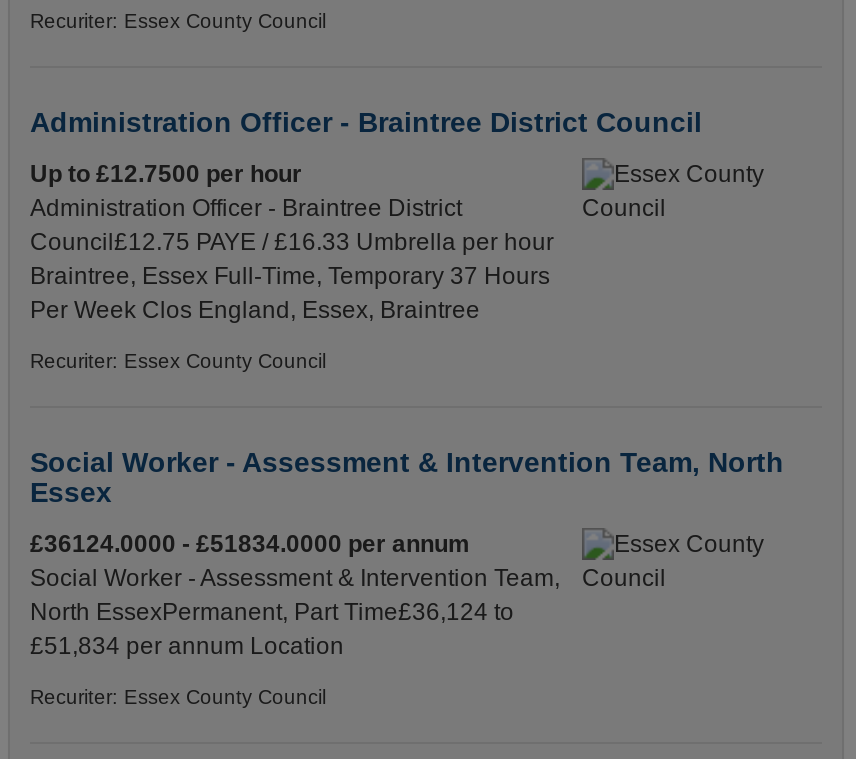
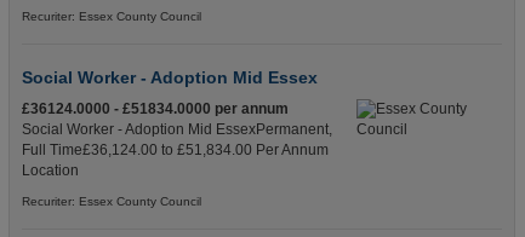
- Administration Officer - Braintree District Council
- Up to £12.7500 per hour
- Administration Officer - Braintree District
- Council£12.75 PAYE / £16.33 Umbrella per hour
- Braintree, Essex Full-Time, Temporary 37 Hours
- Per Week Clos England, Essex, Braintree
- Recuriter: Essex County Council
- Social Worker - Assessment & Intervention Team, North
- Essex
+ Social Worker - Adoption Mid Essex

- Social Worker - Assessment & Intervention Team,
- North EssexPermanent, Part Time£36,124 to
- £51,834 per annum Location
+ Social Worker - Adoption Mid EssexPermanent,
+ Full Time£36,124.00 to £51,834.00 Per Annum
+ Location
